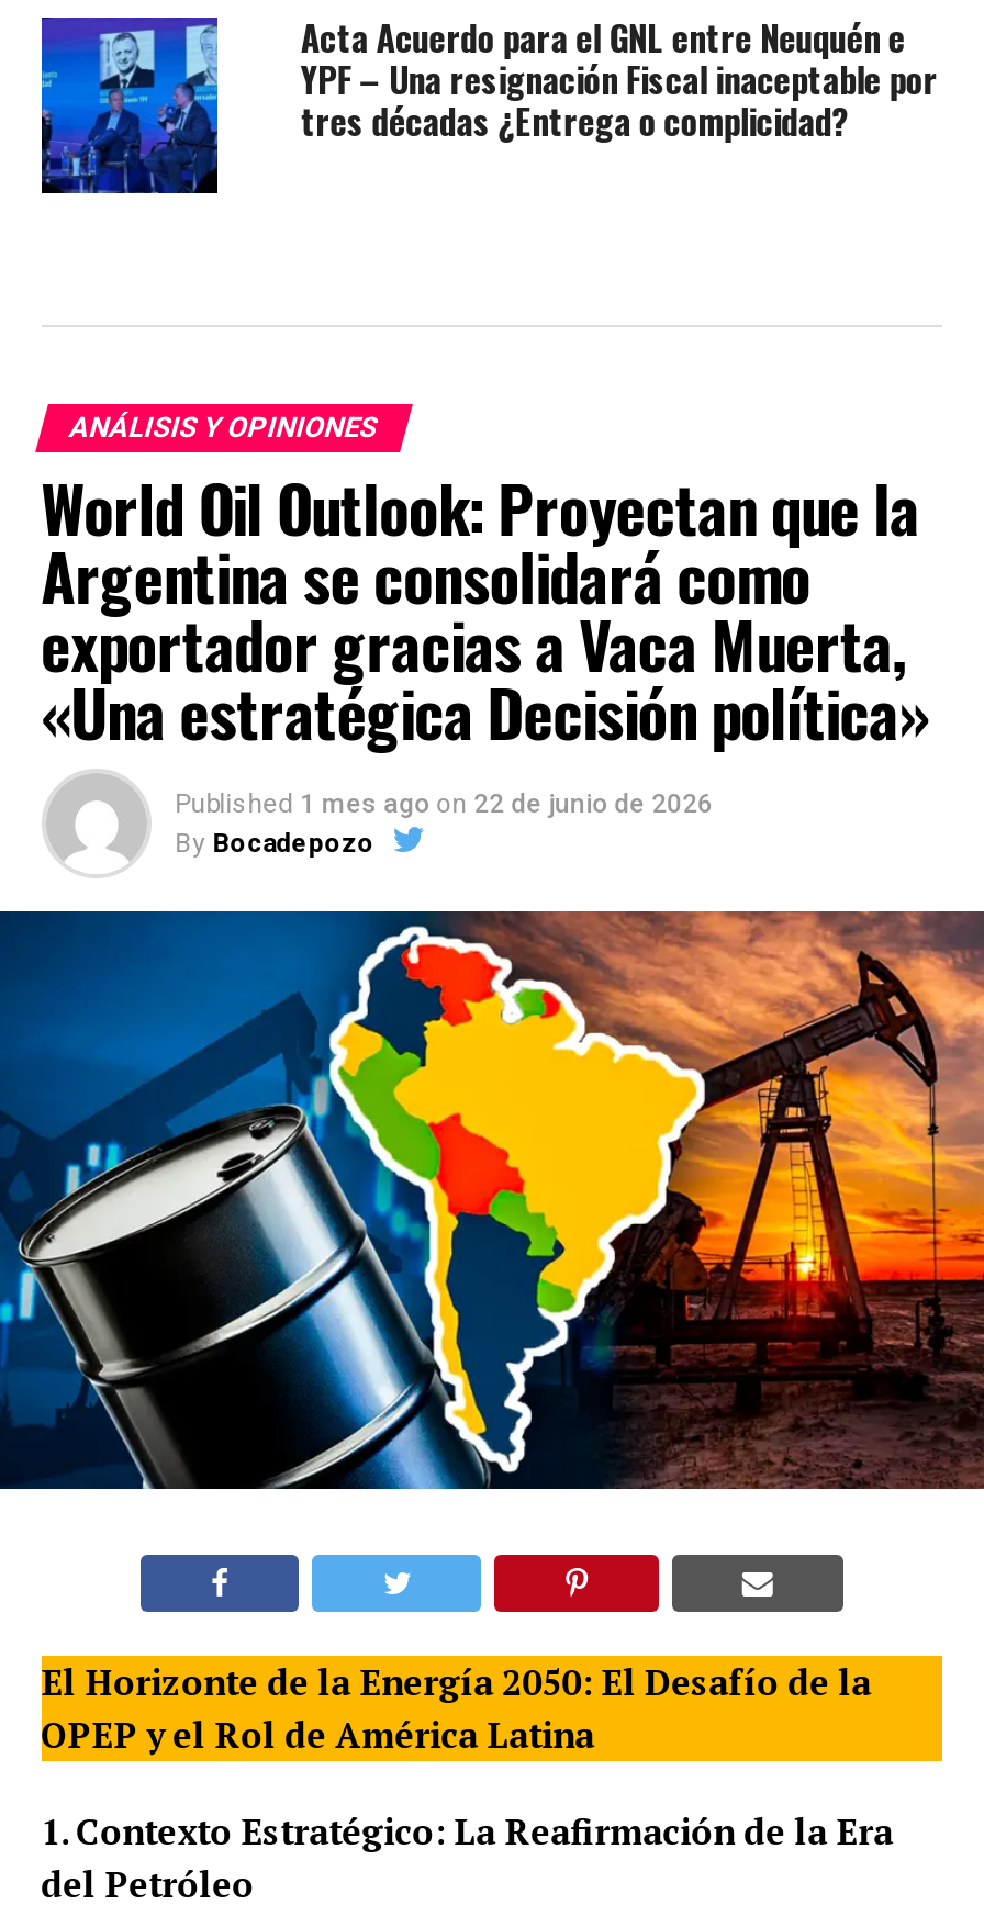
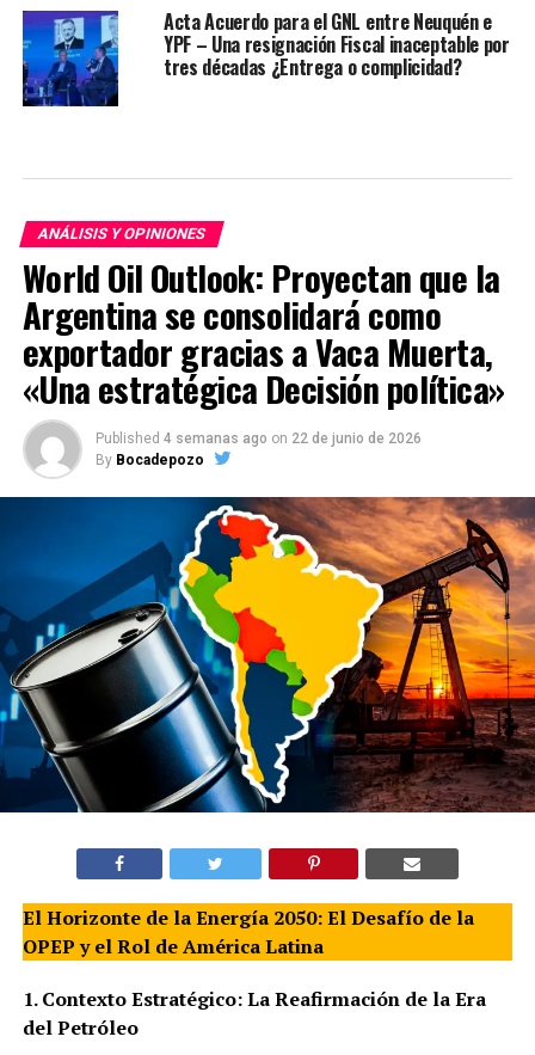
- Published 1 mes ago on 22 de junio de 2026
+ Published 4 semanas ago on 22 de junio de 2026
